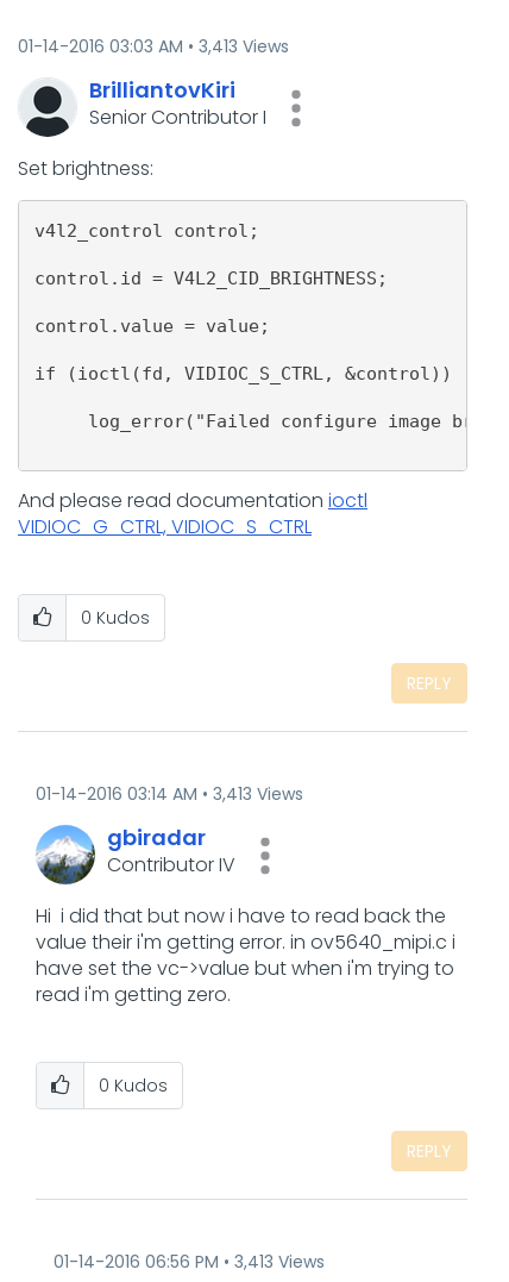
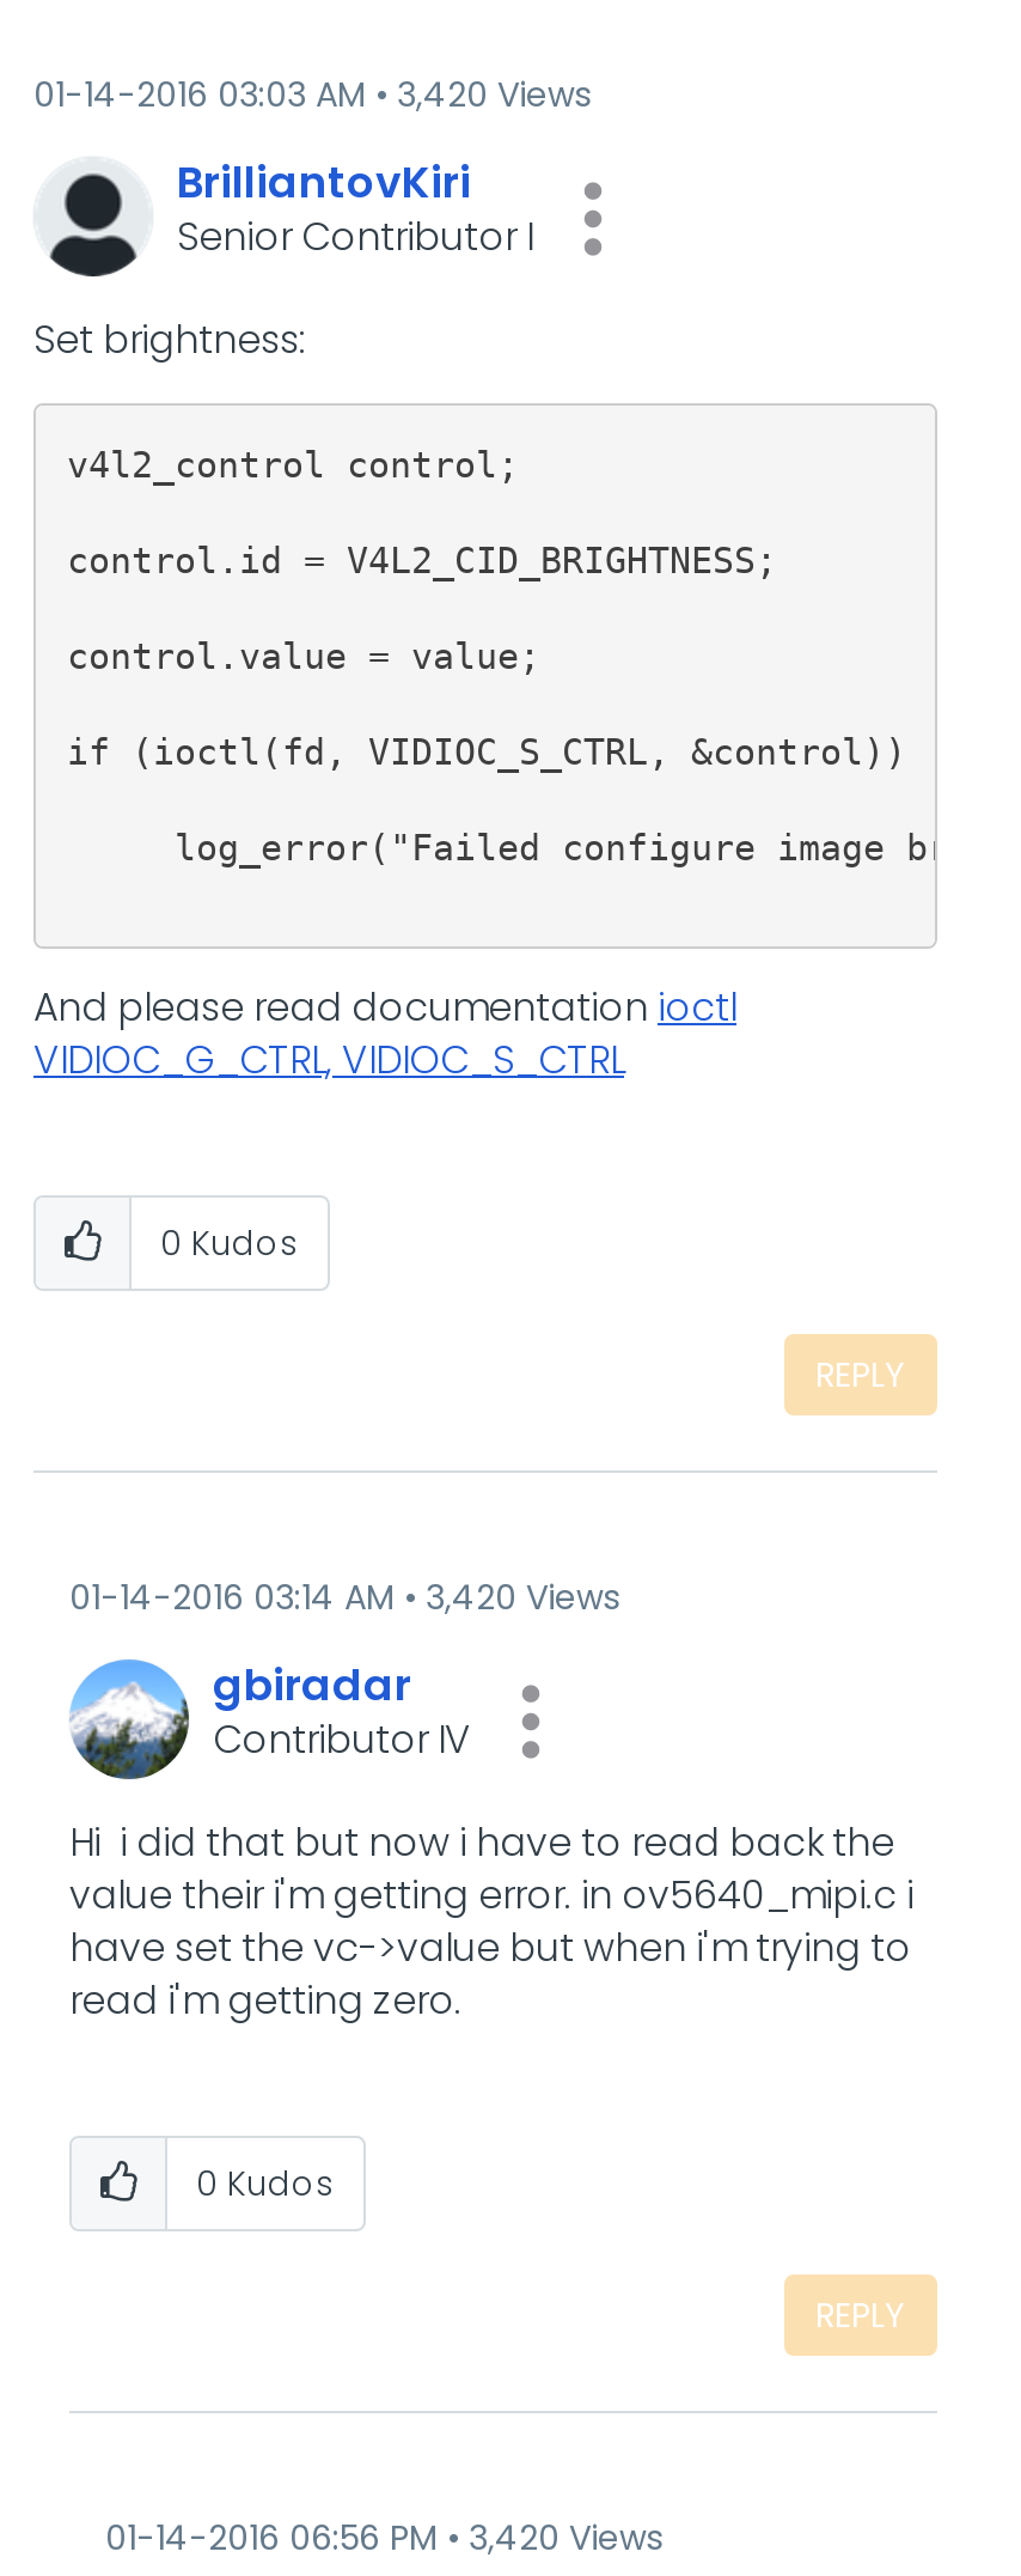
- 01-14-2016 03:03 AM 3,413 Views
+ 01-14-2016 03:03 AM 3,420 Views

- 01-14-2016 03:14 AM 3,413 Views
+ 01-14-2016 03:14 AM 3,420 Views

- 01-14-2016 06:56 PM 3,413 Views
+ 01-14-2016 06:56 PM 3,420 Views
